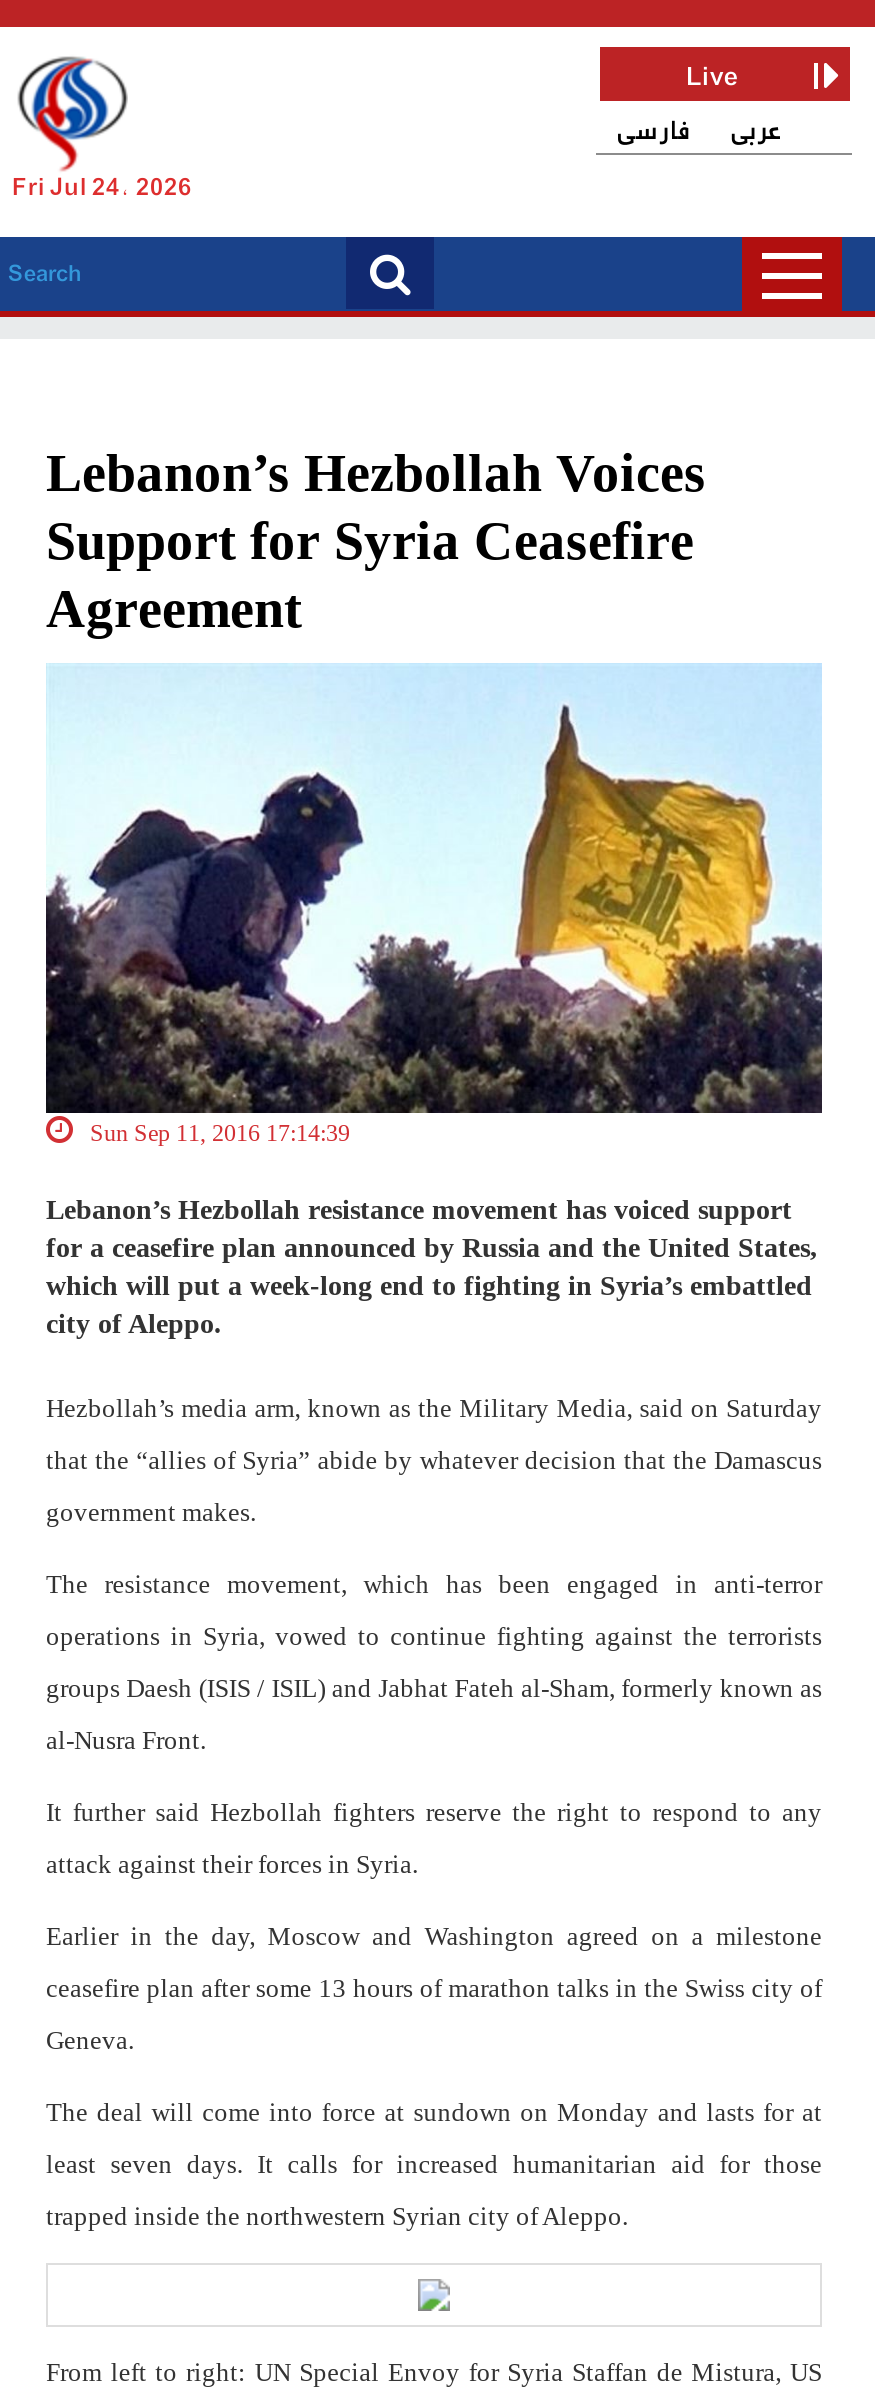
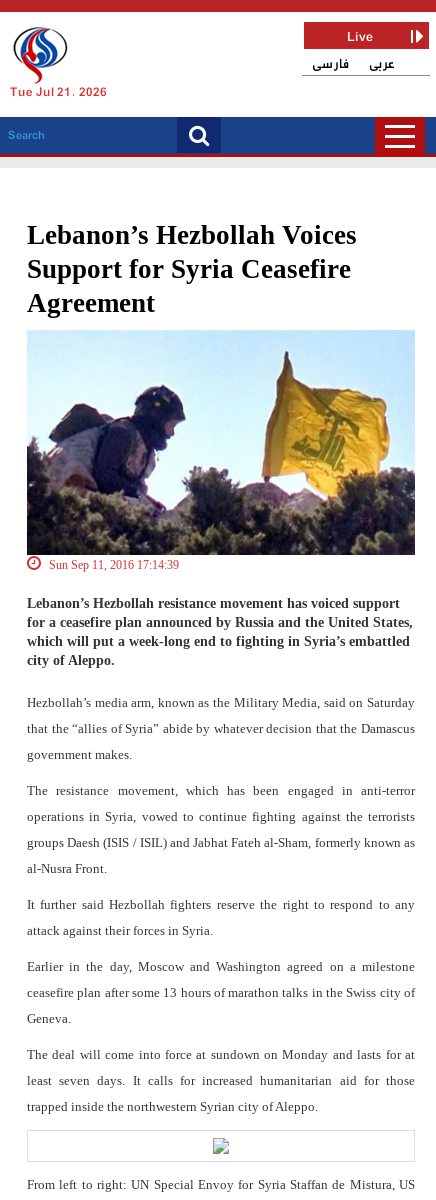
- Fri Jul 24, 2026
+ Tue Jul 21, 2026
